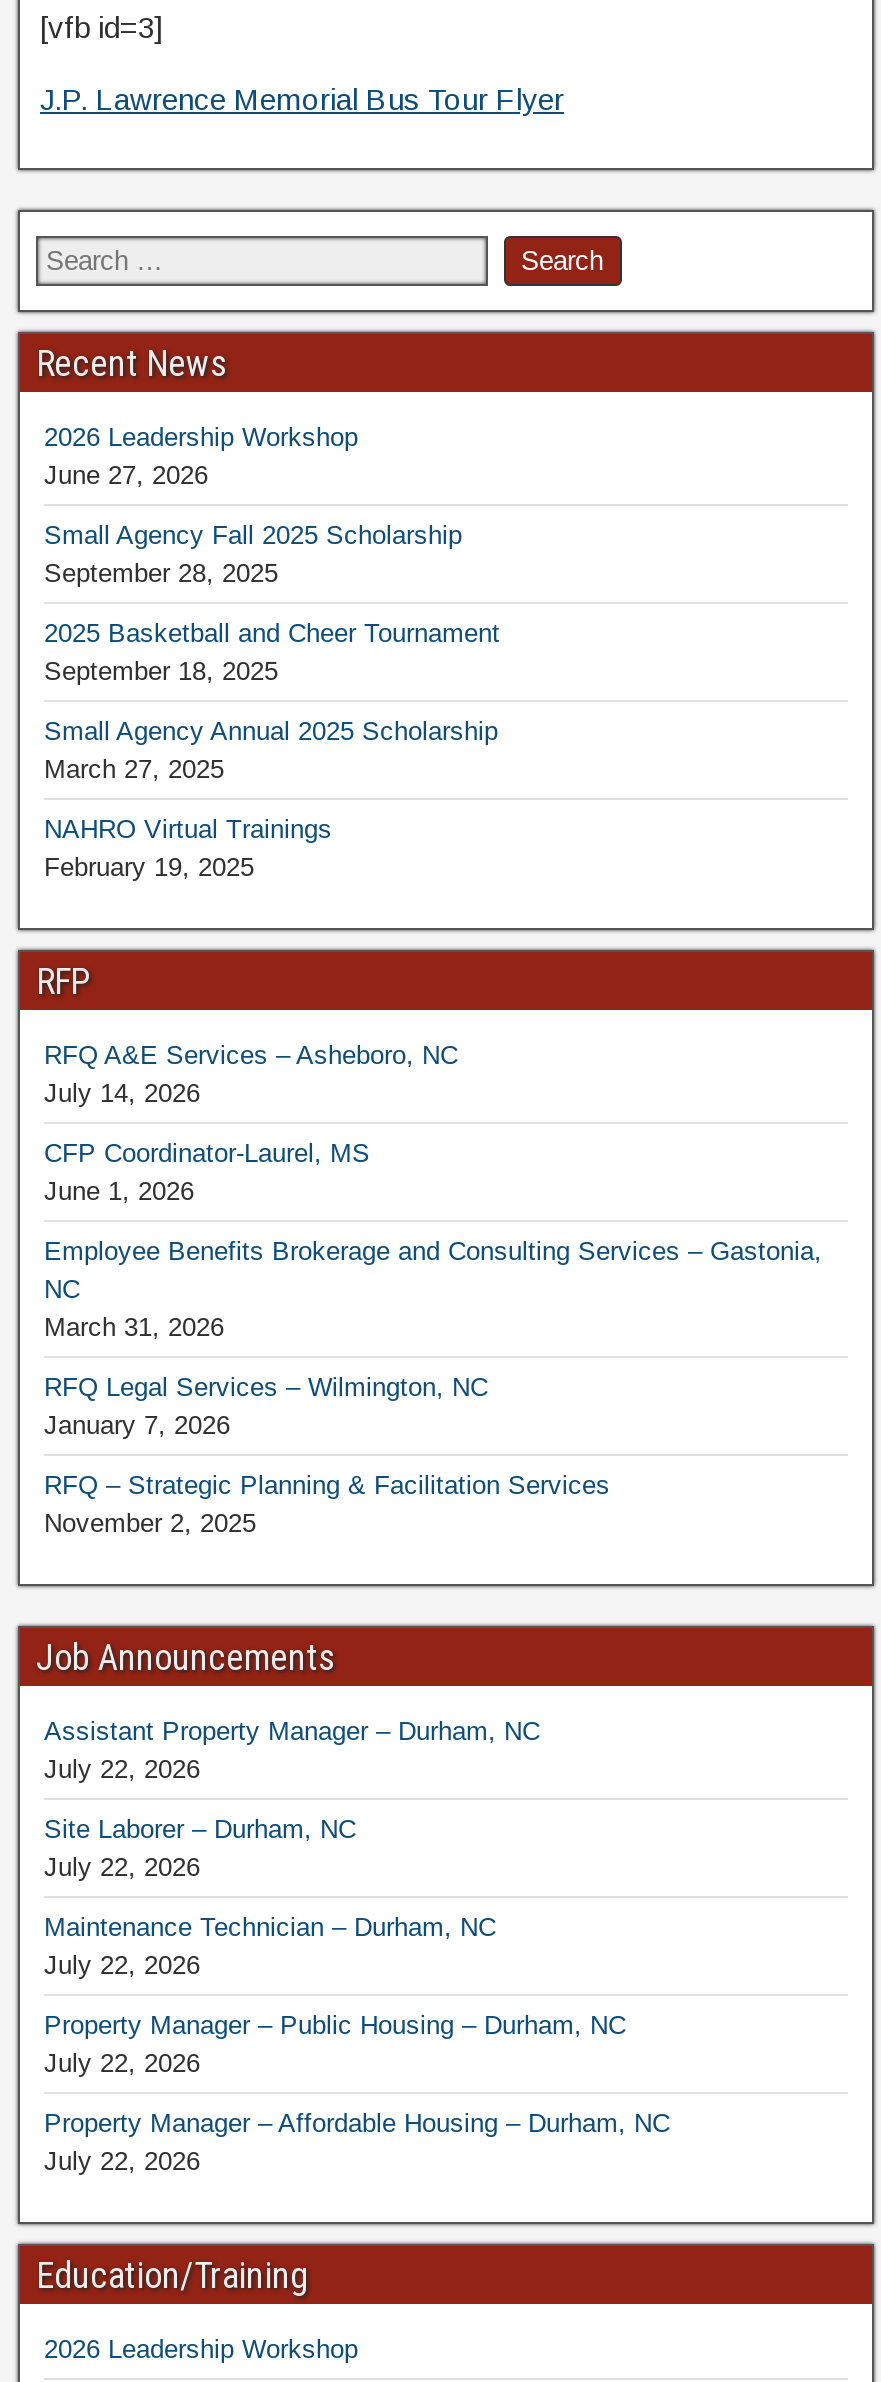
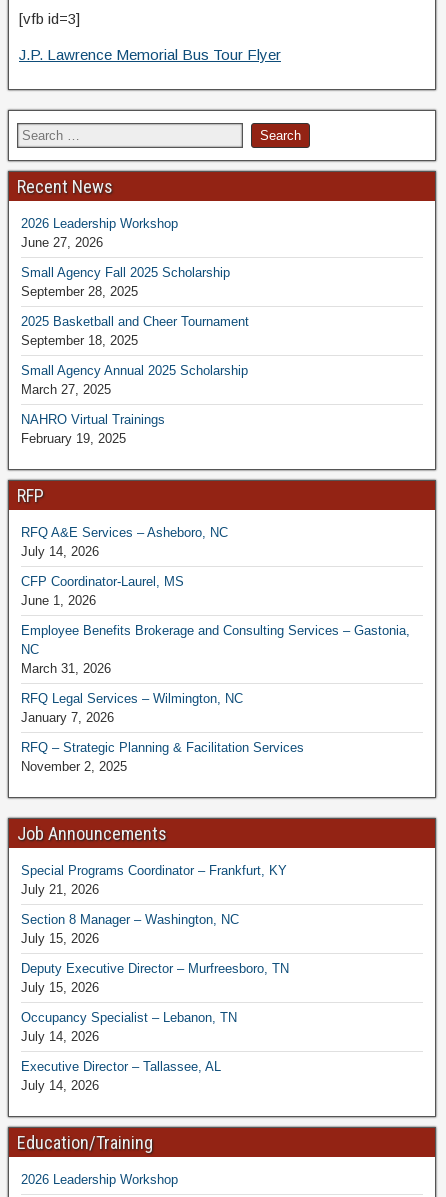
- Assistant Property Manager – Durham, NC
- July 22, 2026
+ Special Programs Coordinator – Frankfurt, KY
+ July 21, 2026

- Site Laborer – Durham, NC
- July 22, 2026
+ Section 8 Manager – Washington, NC
+ July 15, 2026

- Maintenance Technician – Durham, NC
- July 22, 2026
+ Deputy Executive Director – Murfreesboro, TN
+ July 15, 2026

- Property Manager – Public Housing – Durham, NC
- July 22, 2026
+ Occupancy Specialist – Lebanon, TN
+ July 14, 2026

- Property Manager – Affordable Housing – Durham, NC
- July 22, 2026
+ Executive Director – Tallassee, AL
+ July 14, 2026
